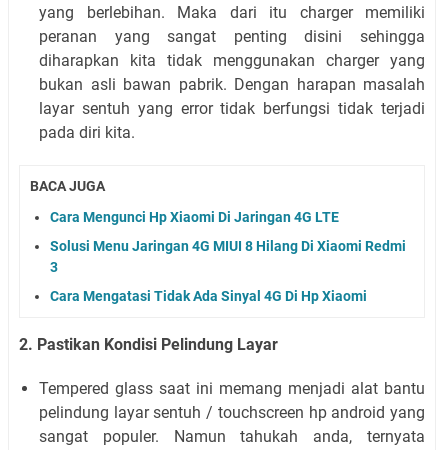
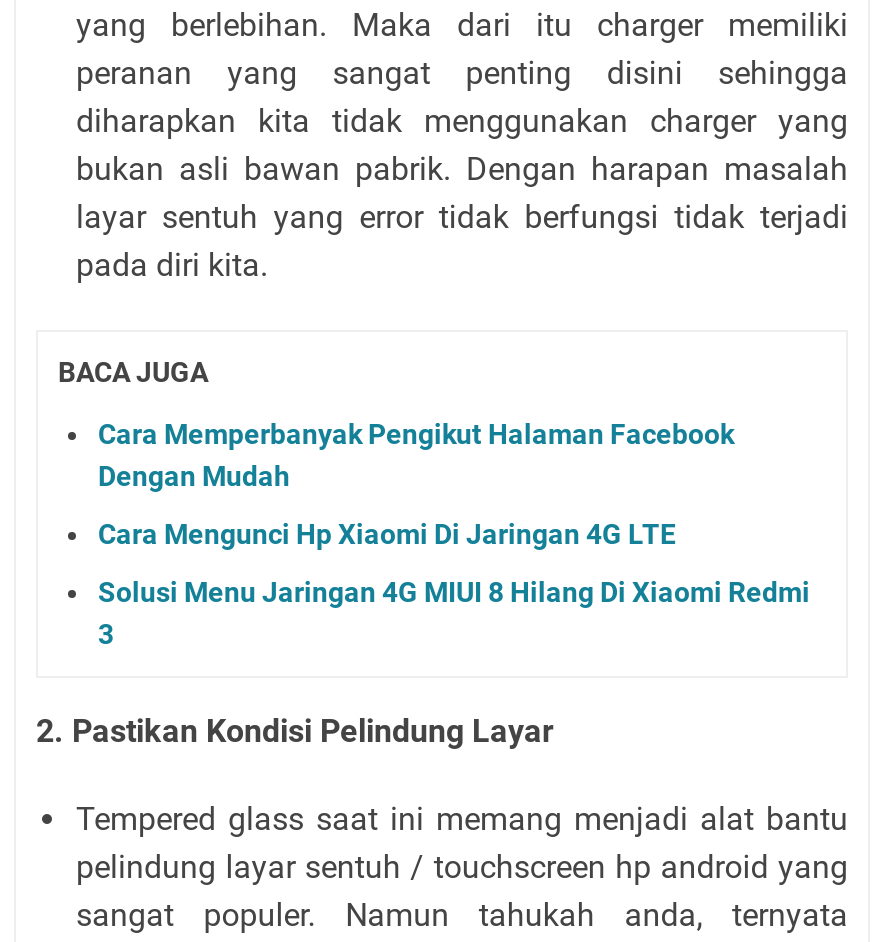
+ Cara Memperbanyak Pengikut Halaman Facebook
+ Dengan Mudah

moved down: Cara Mengunci Hp Xiaomi Di Jaringan 4G LTE | Solusi Menu Jaringan 4G MIUI 8 Hilang Di Xiaomi Redmi | 3

- Cara Mengatasi Tidak Ada Sinyal 4G Di Hp Xiaomi
